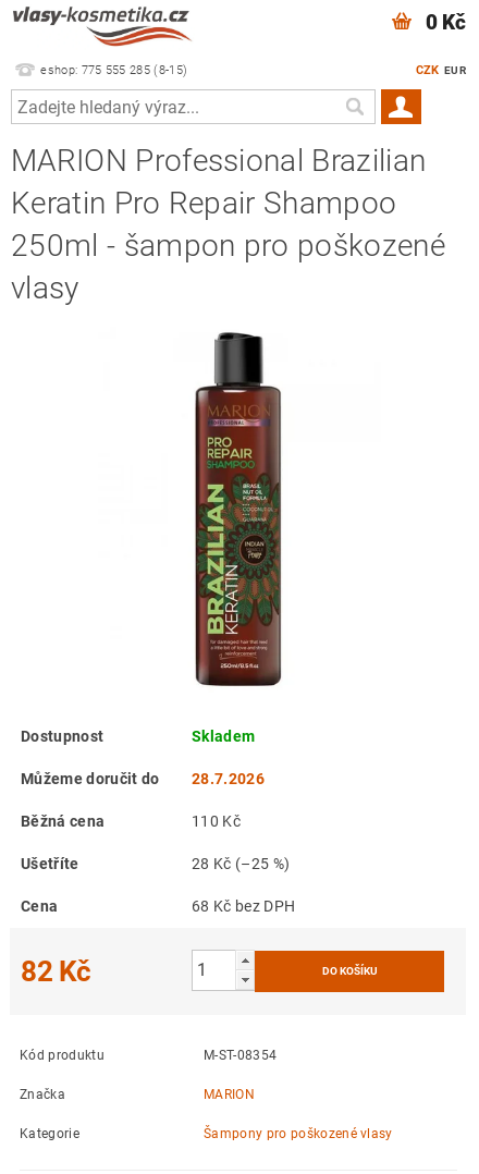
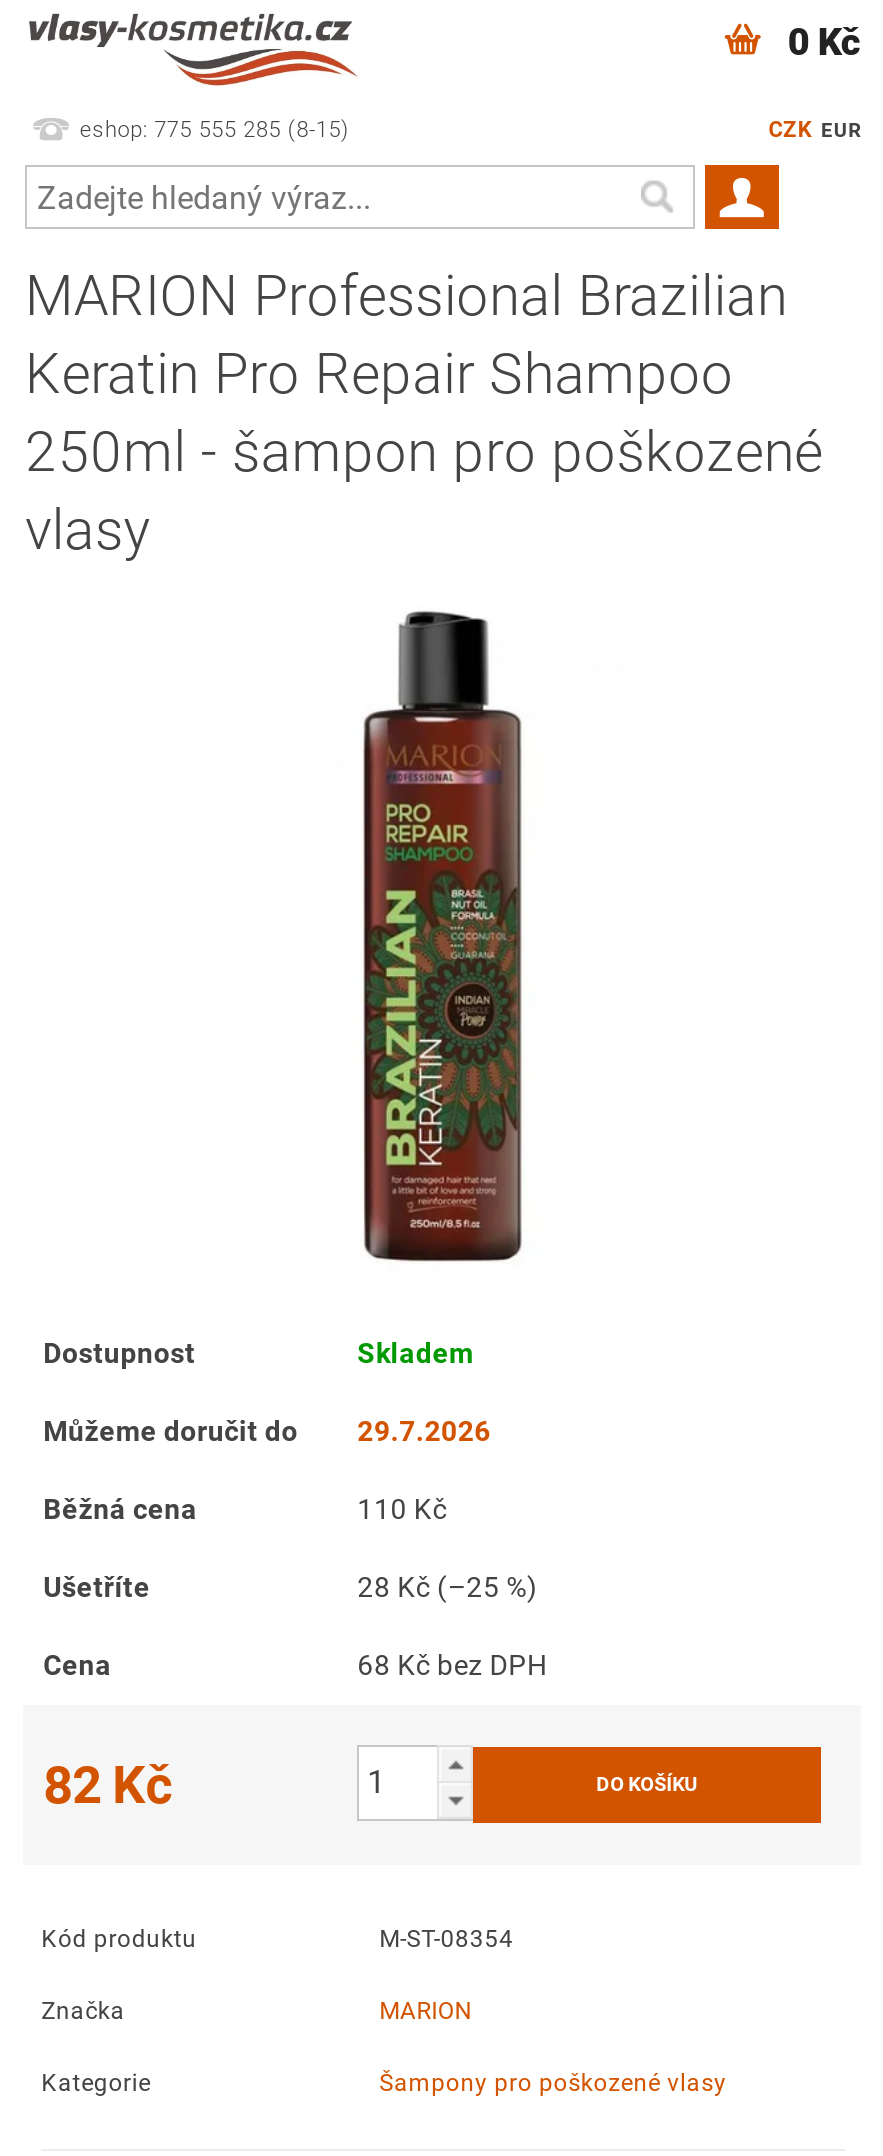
- Můžeme doručit do 28.7.2026
+ Můžeme doručit do 29.7.2026
